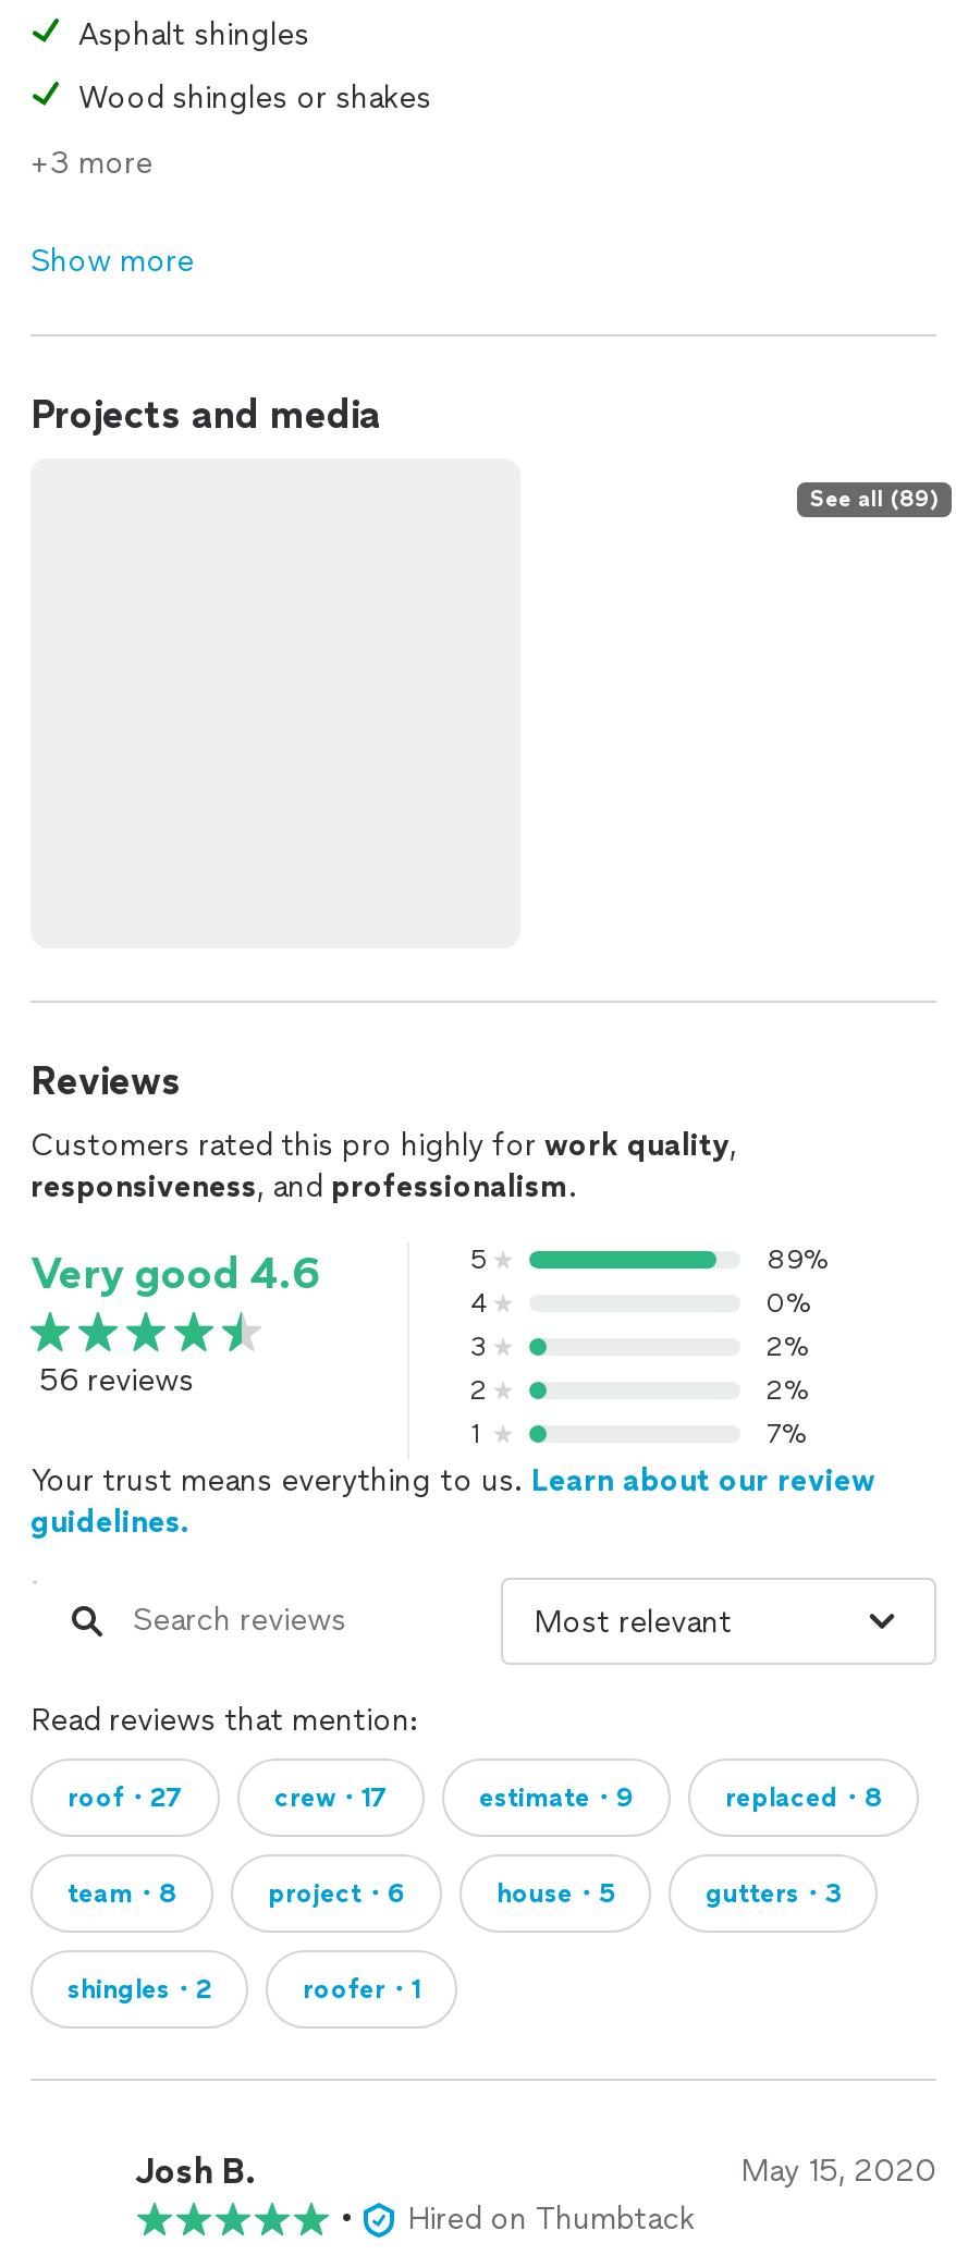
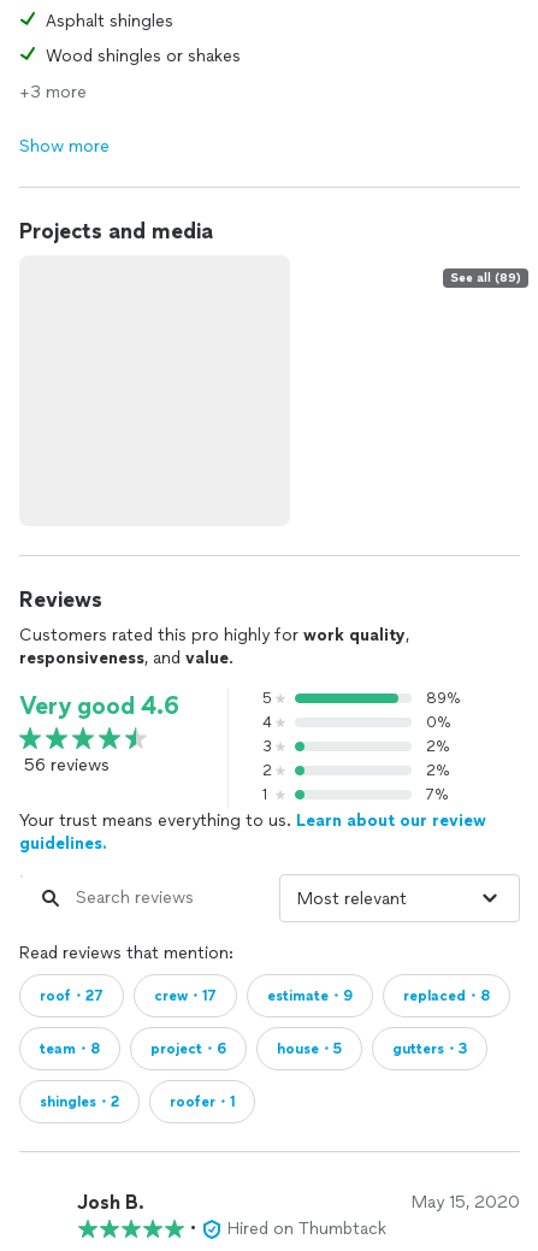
- responsiveness, and professionalism.
+ responsiveness, and value.
